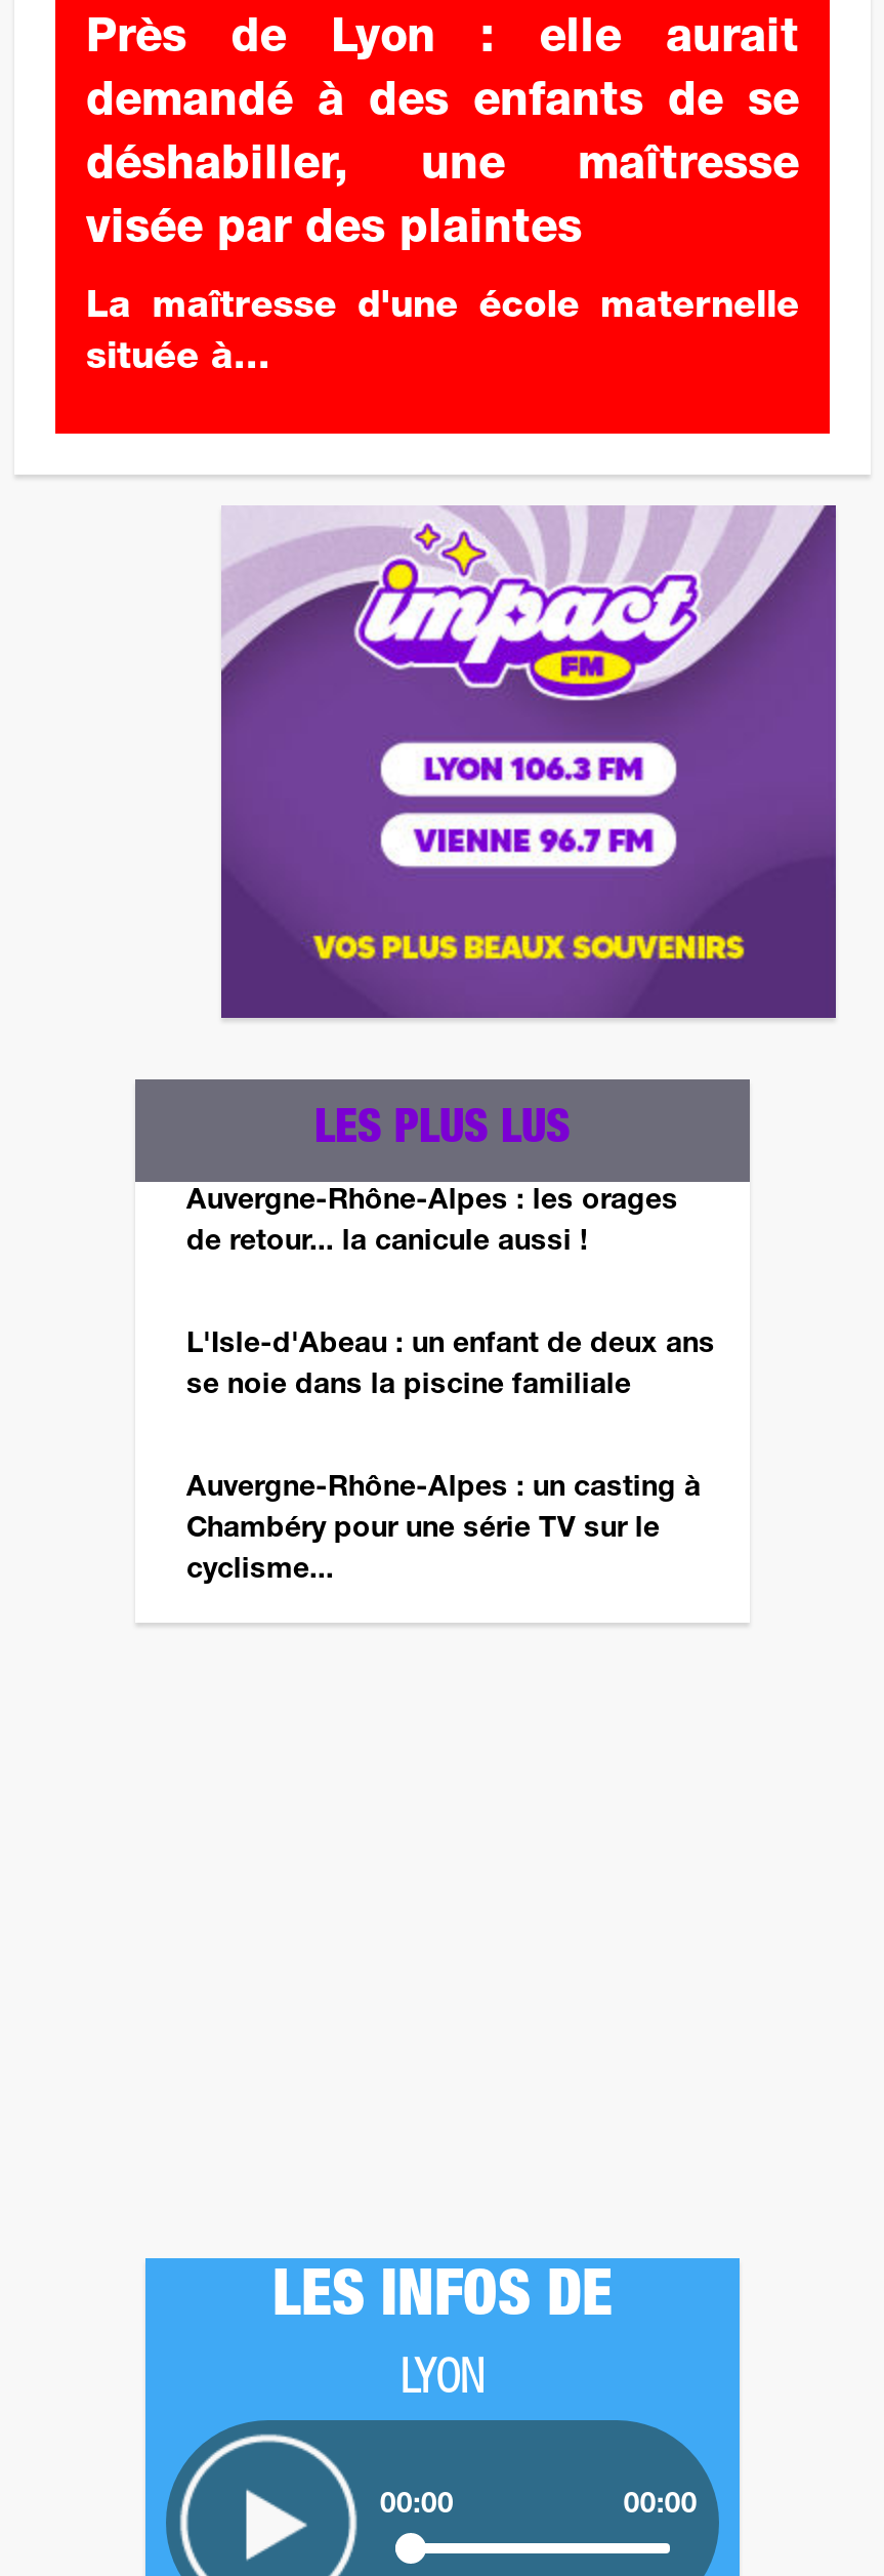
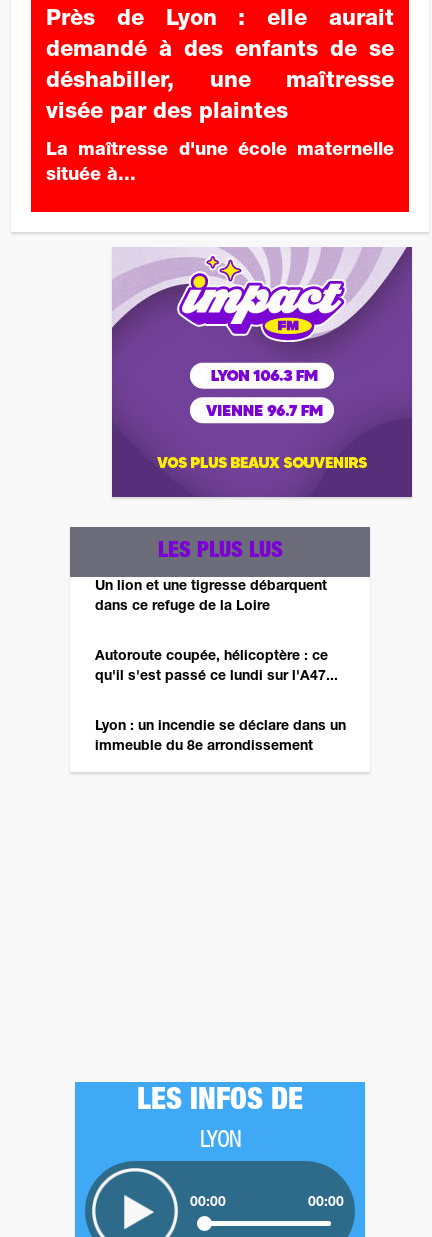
- Auvergne-Rhône-Alpes : les orages
- de retour... la canicule aussi !
+ Un lion et une tigresse débarquent
+ dans ce refuge de la Loire

- L'Isle-d'Abeau : un enfant de deux ans
- se noie dans la piscine familiale
+ Autoroute coupée, hélicoptère : ce
+ qu'il s'est passé ce lundi sur l'A47...

- Auvergne-Rhône-Alpes : un casting à
- Chambéry pour une série TV sur le
- cyclisme...
+ Lyon : un incendie se déclare dans un
+ immeuble du 8e arrondissement
